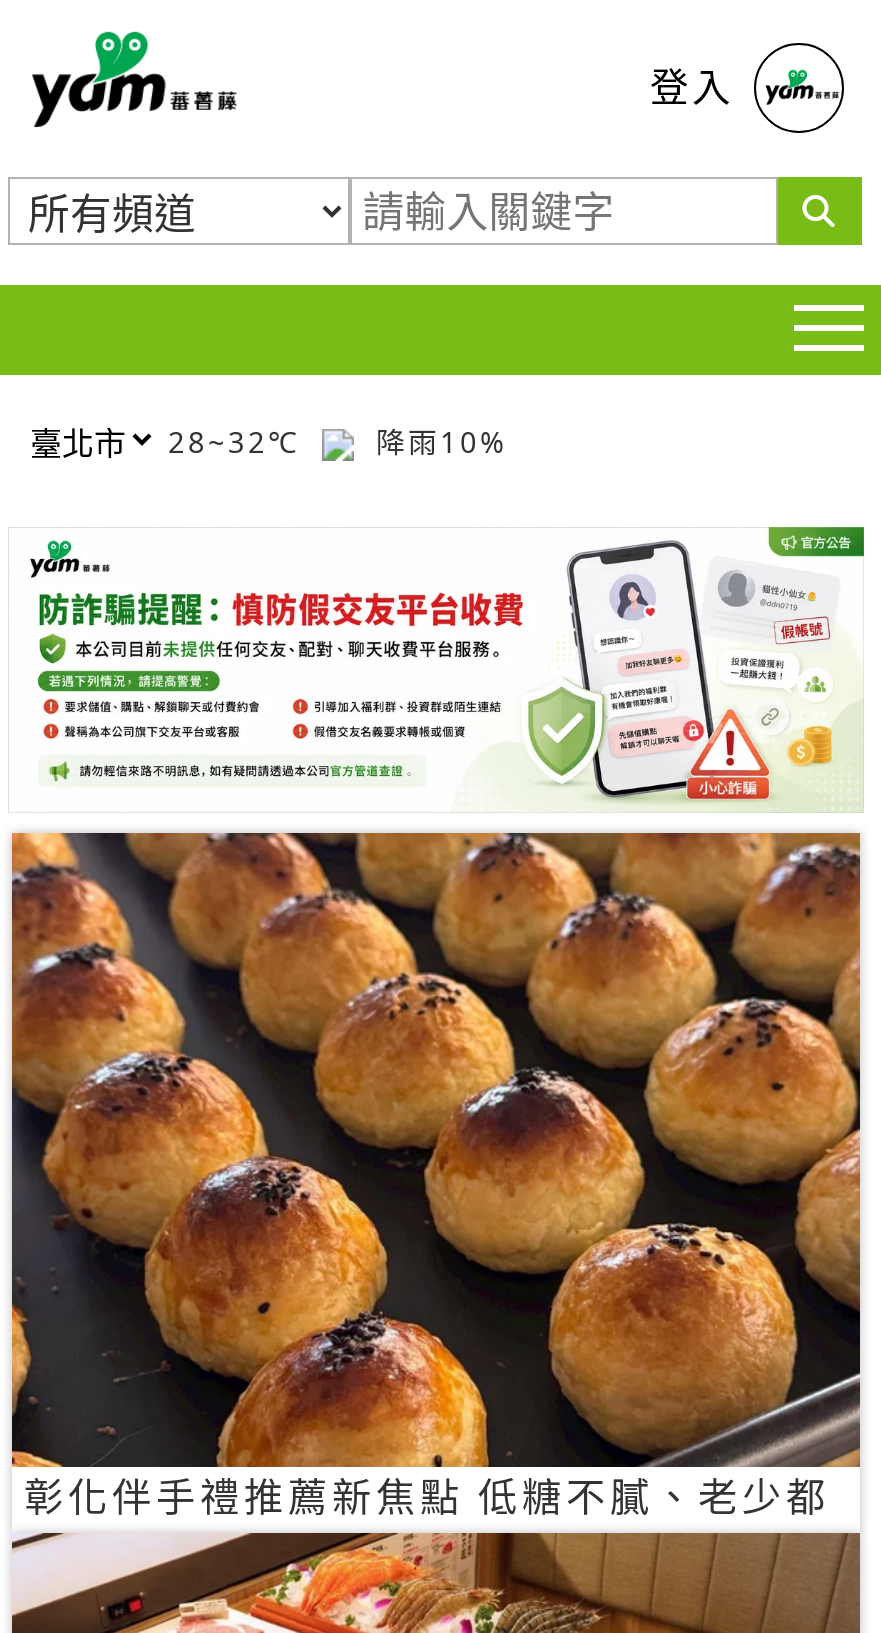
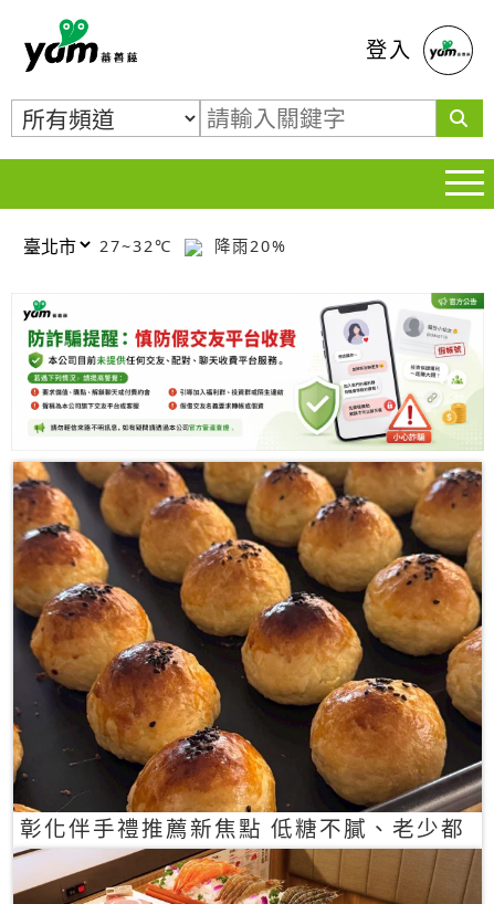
- 28~32℃
+ 27~32℃

- 降雨10%
+ 降雨20%
